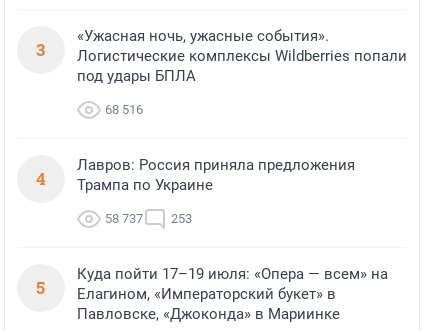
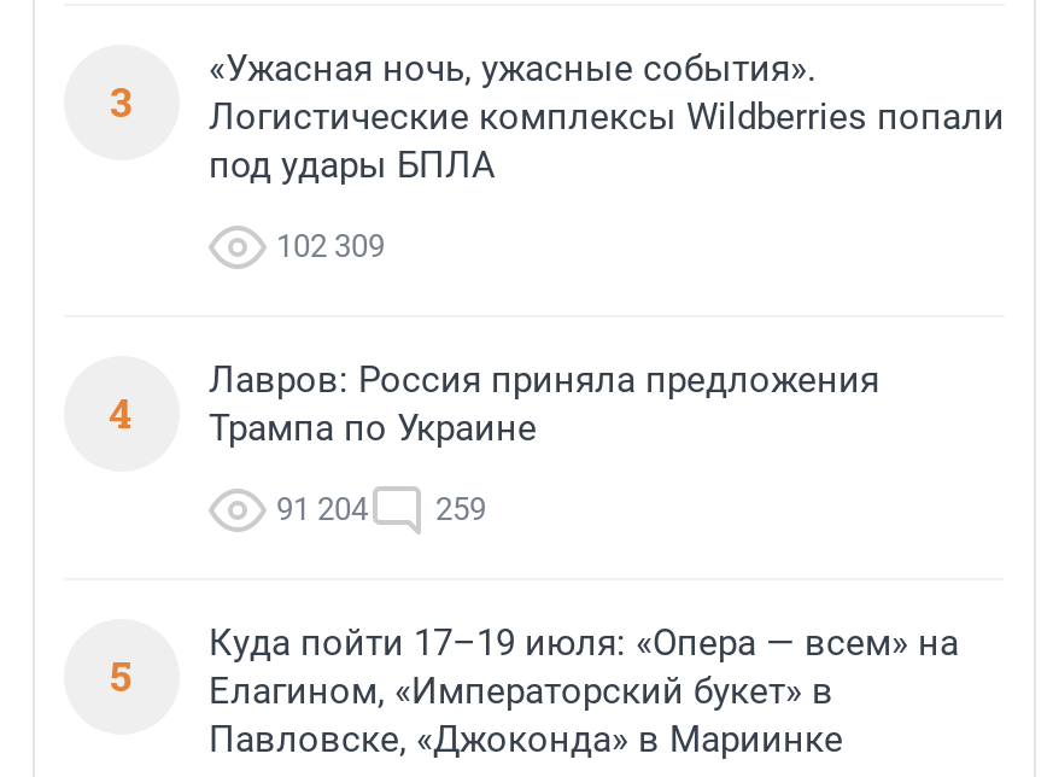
- 68 516
+ 102 309

- 58 737
+ 91 204

- 253
+ 259
